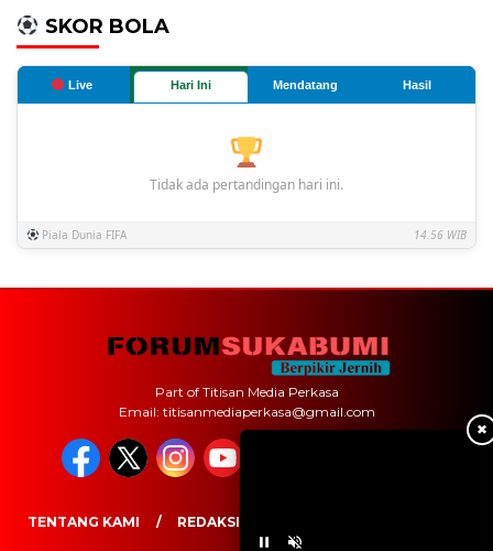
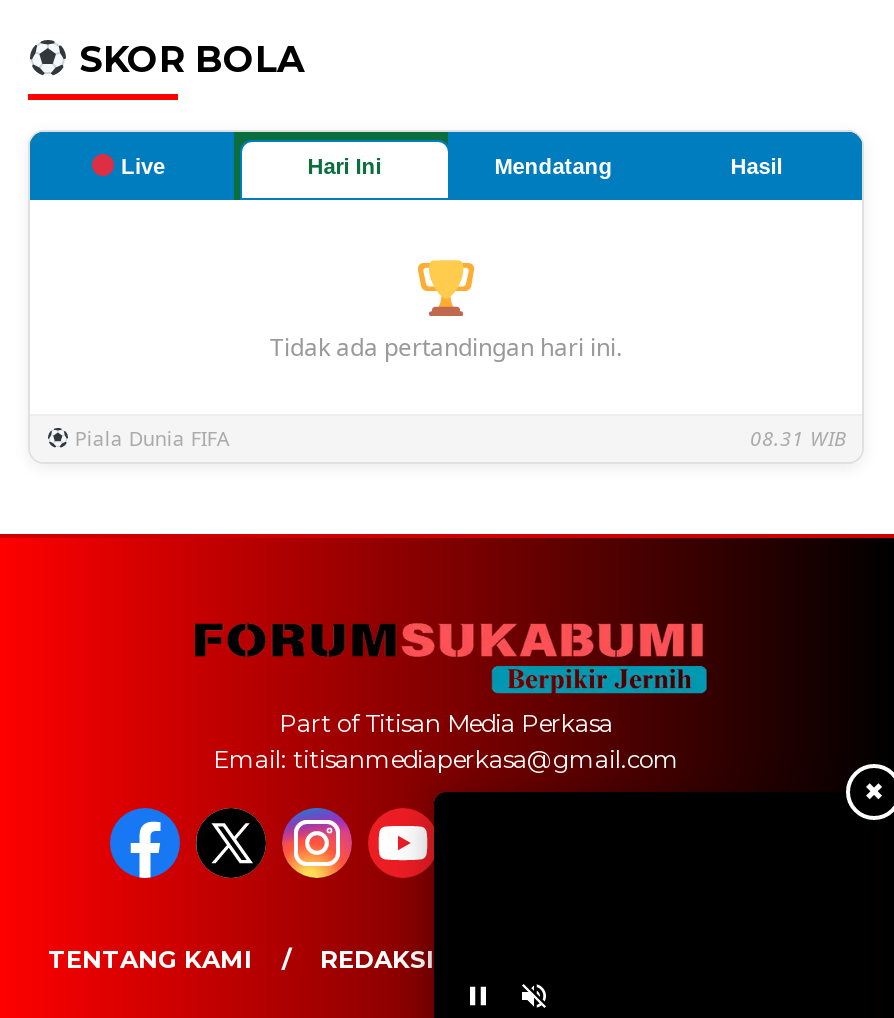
- 14.56 WIB
+ 08.31 WIB
